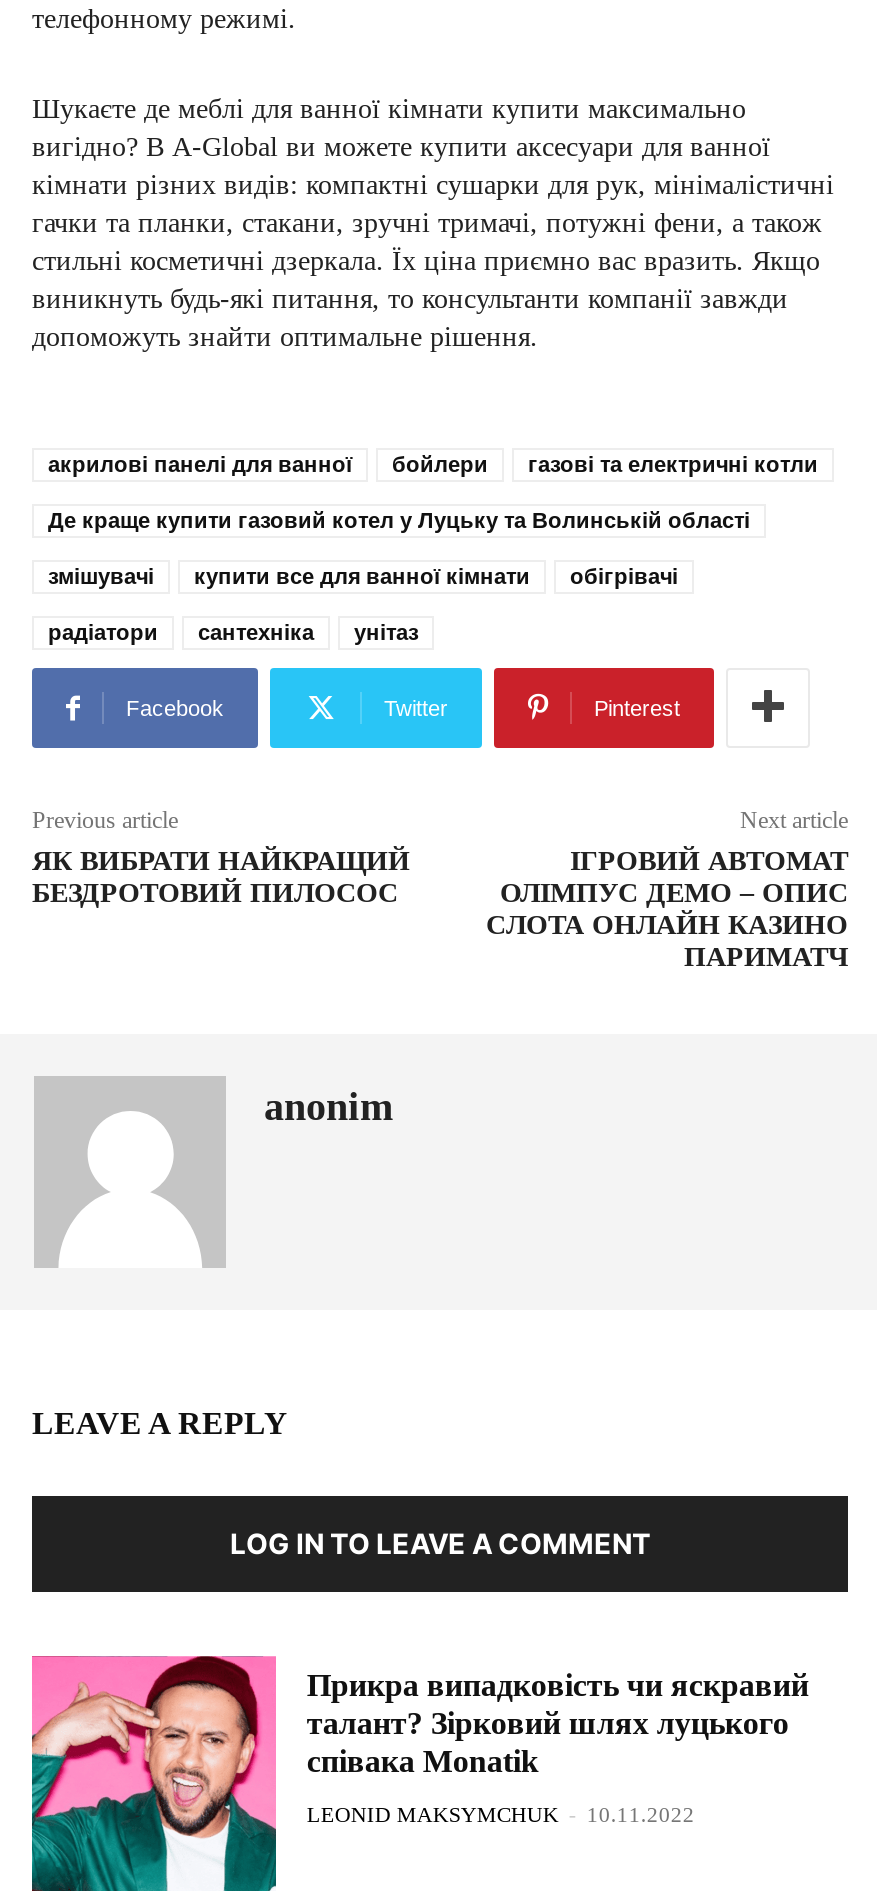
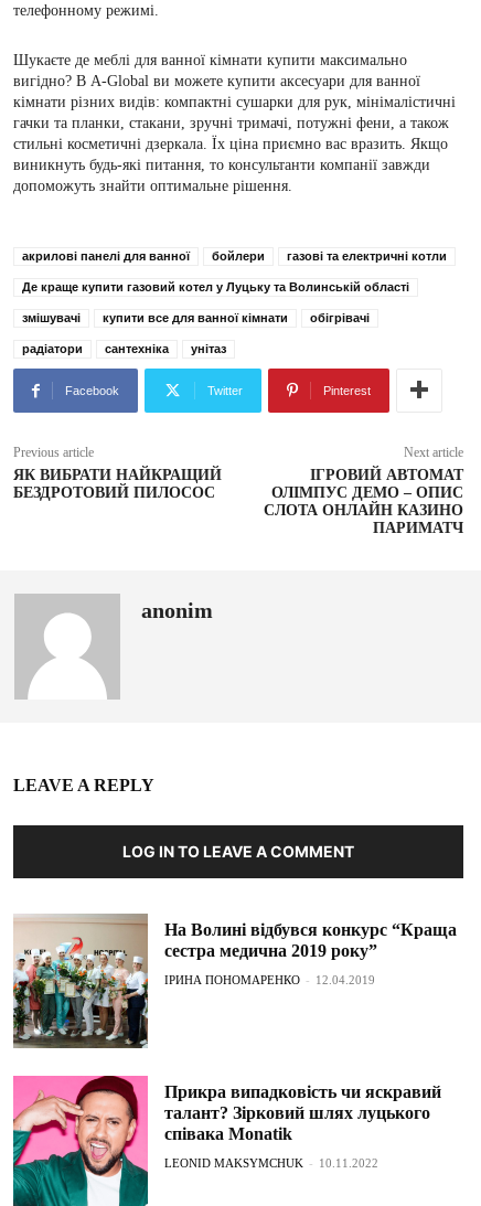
+ [image]
+ На Волині відбувся конкурс “Краща
+ сестра медична 2019 року”
+ ІРИНА ПОНОМАРЕНКО - 12.04.2019
